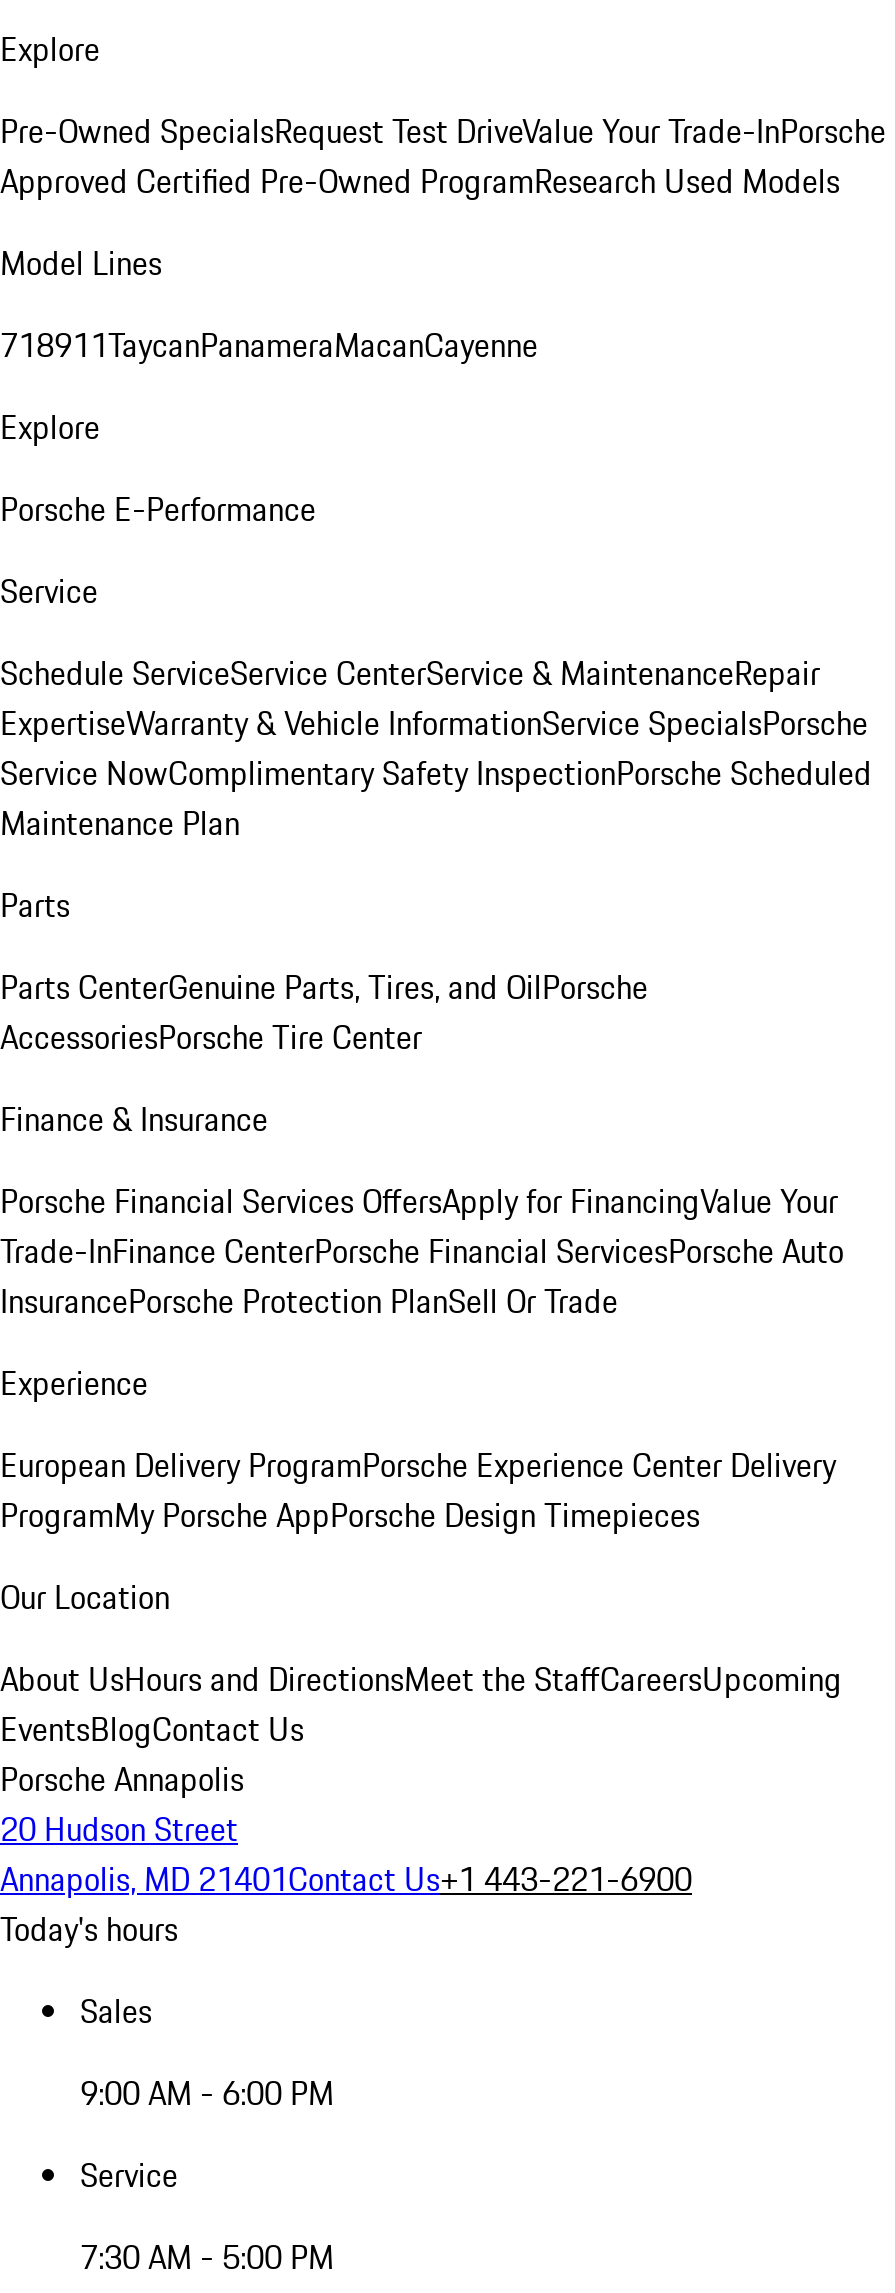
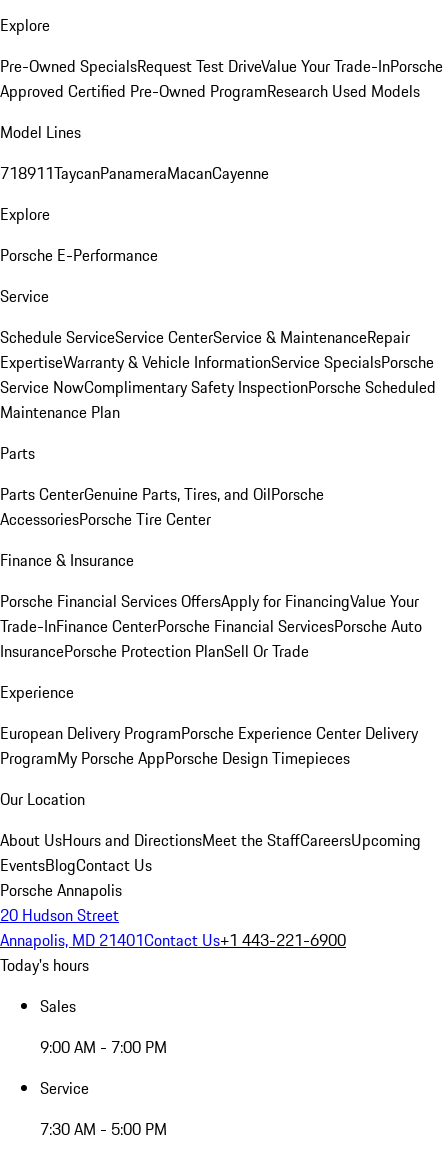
- 9:00 AM - 6:00 PM
+ 9:00 AM - 7:00 PM
